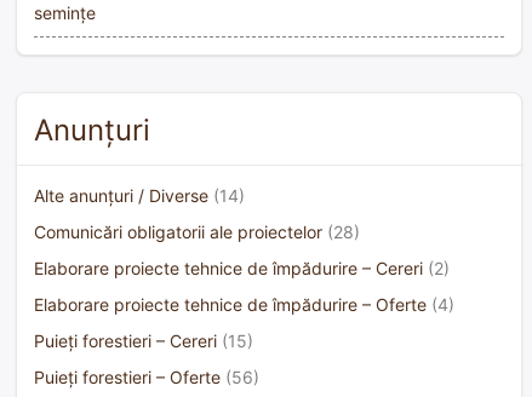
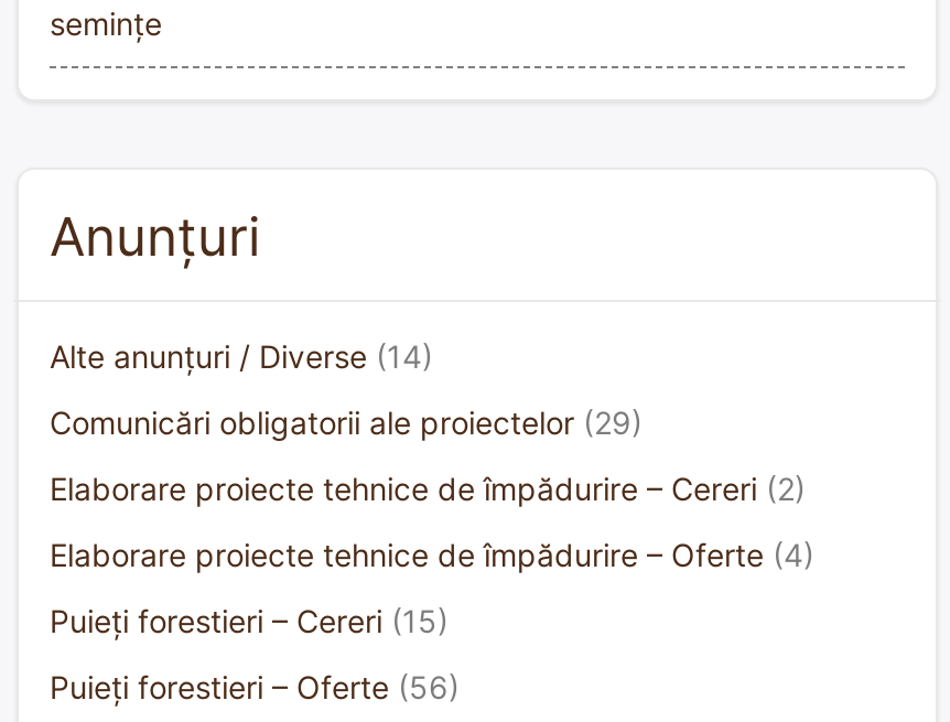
- Comunicări obligatorii ale proiectelor (28)
+ Comunicări obligatorii ale proiectelor (29)
